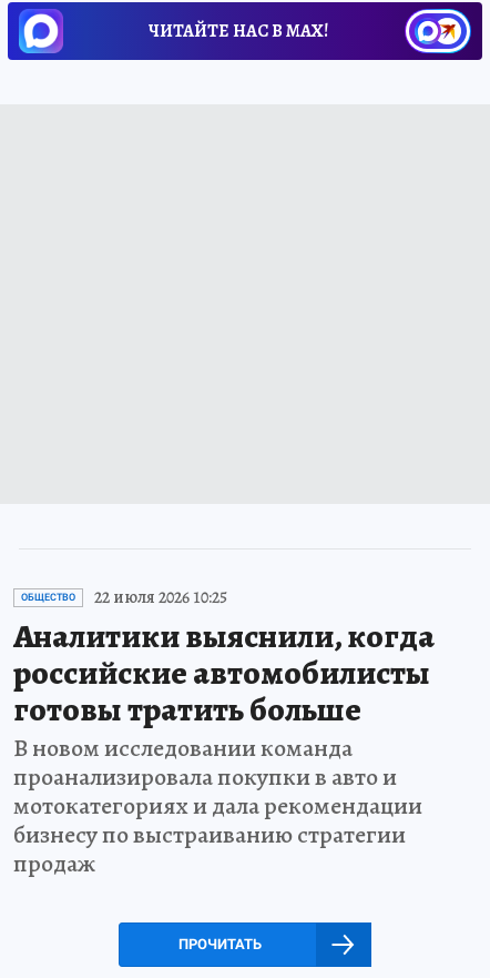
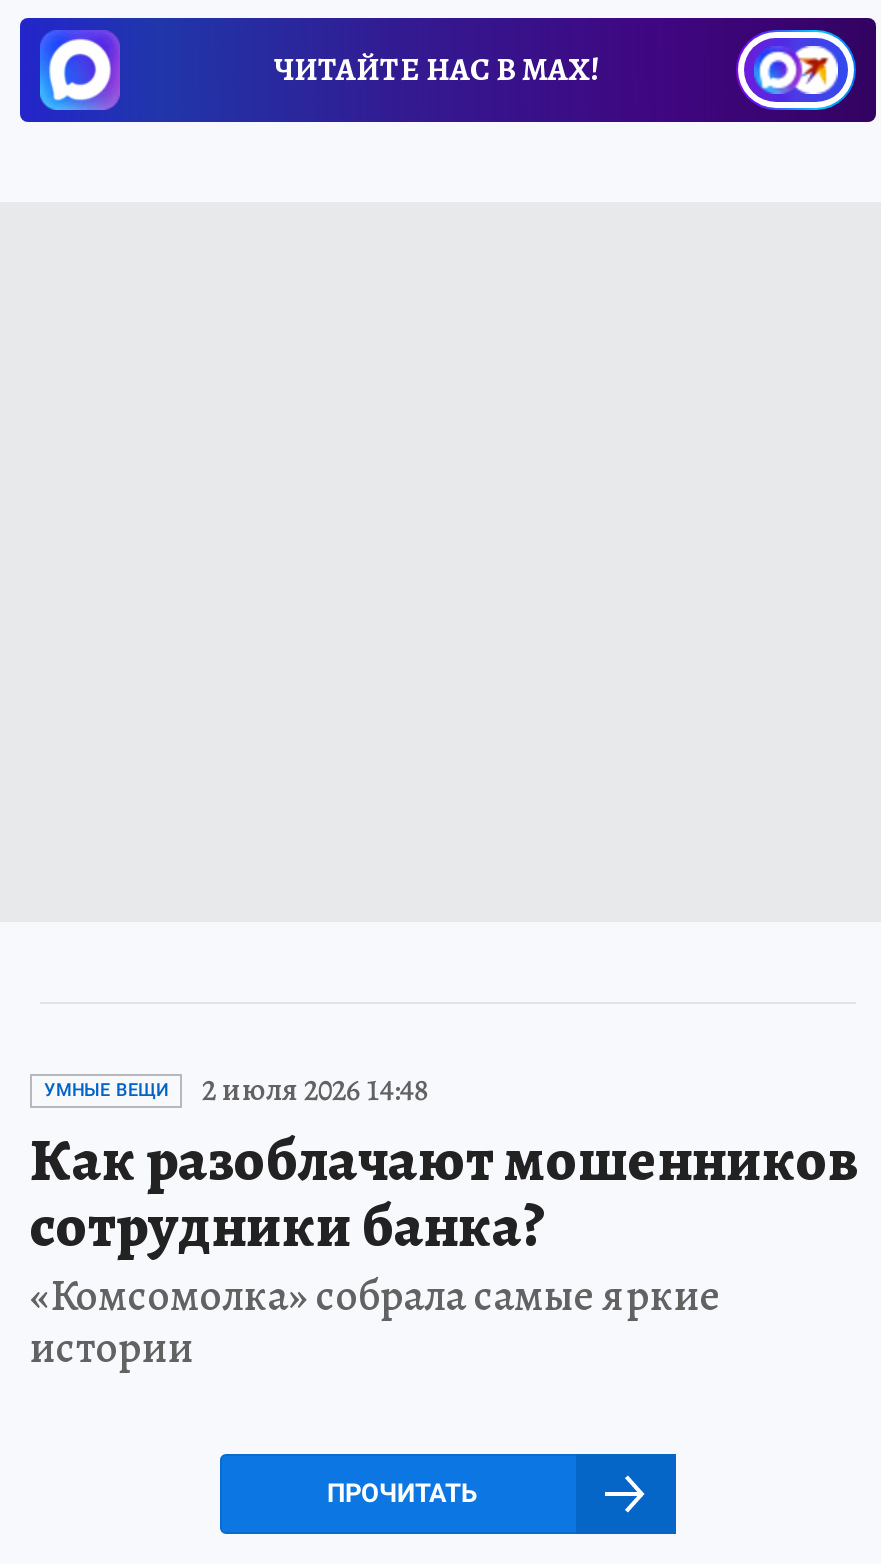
- ОБЩЕСТВО
- 22 июля 2026 10:25
- Аналитики выяснили, когда
- российские автомобилисты
- готовы тратить больше
- В новом исследовании команда
- проанализировала покупки в авто и
- мотокатегориях и дала рекомендации
- бизнесу по выстраиванию стратегии
- продаж
+ УМНЫЕ ВЕЩИ
+ 2 июля 2026 14:48
+ Как разоблачают мошенников
+ сотрудники банка?
+ «Комсомолка» собрала самые яркие
+ истории
